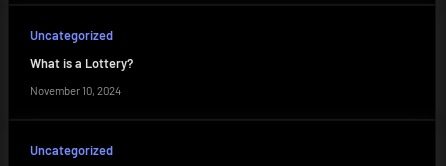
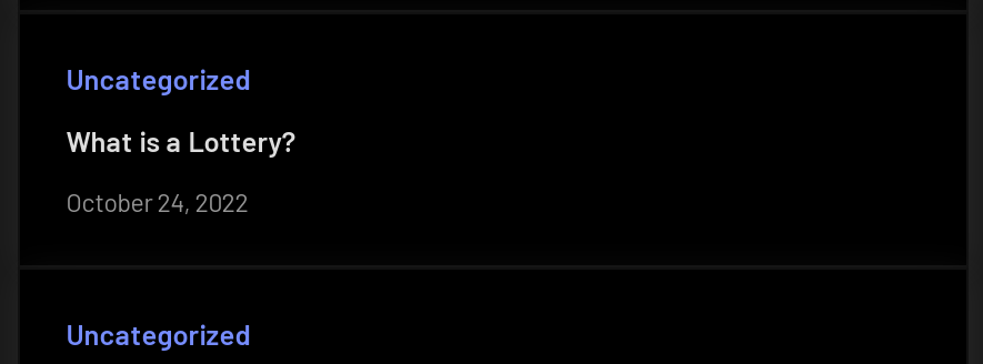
- November 10, 2024
+ October 24, 2022
